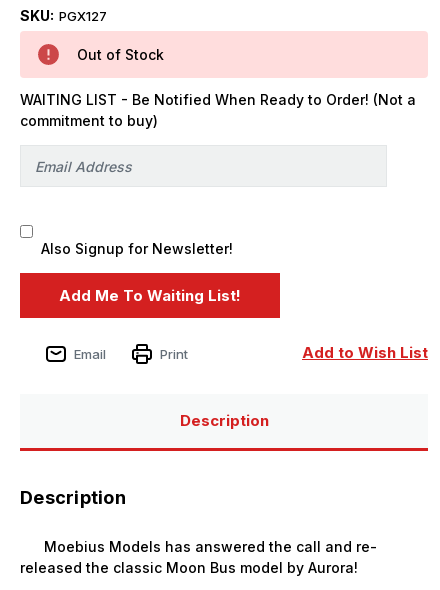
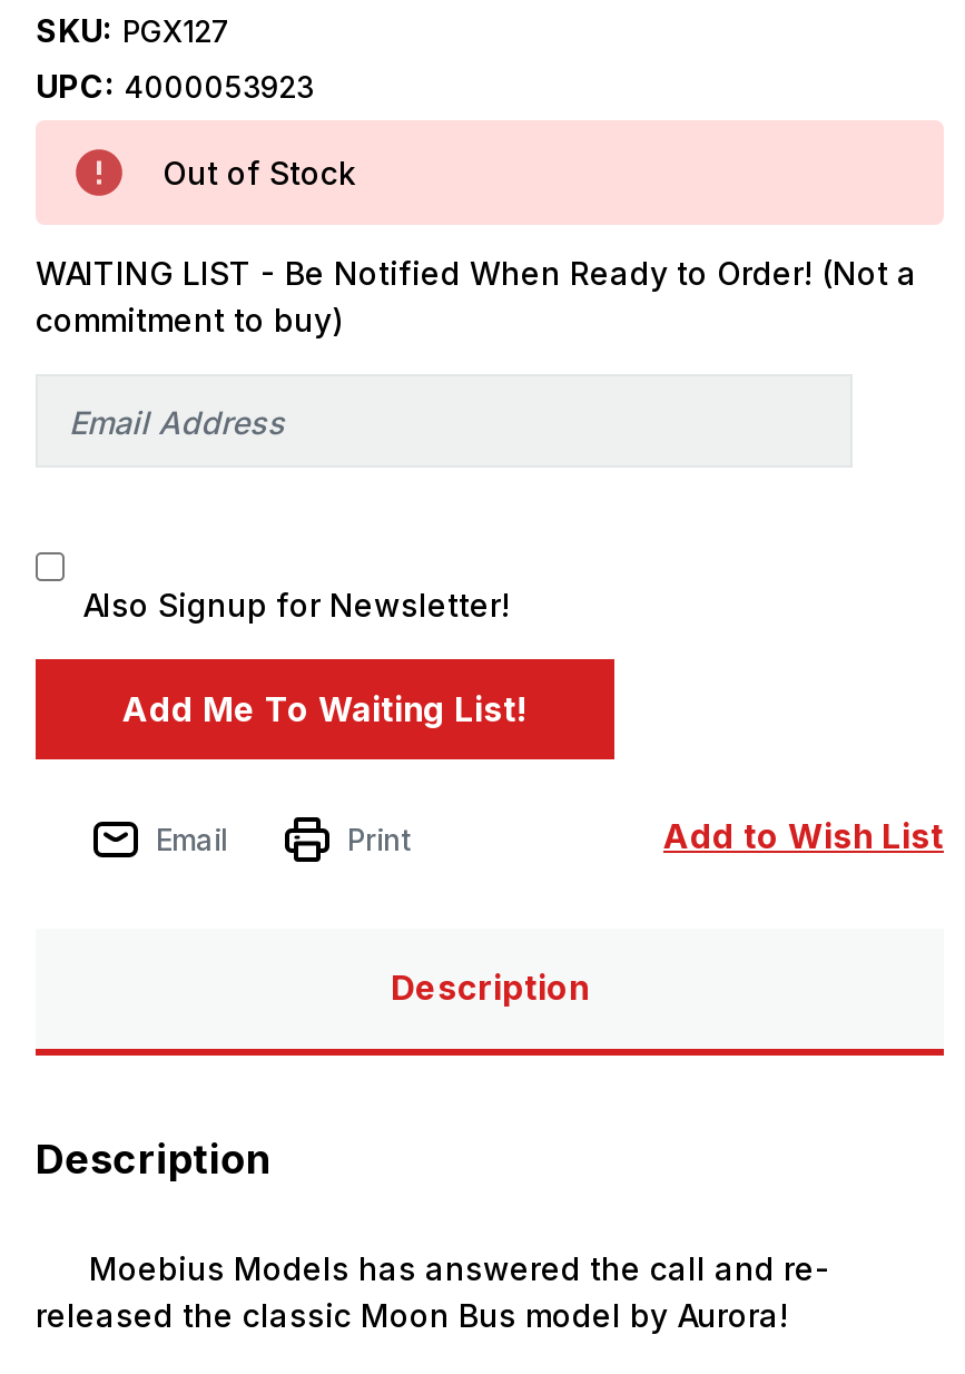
+ UPC: 4000053923
